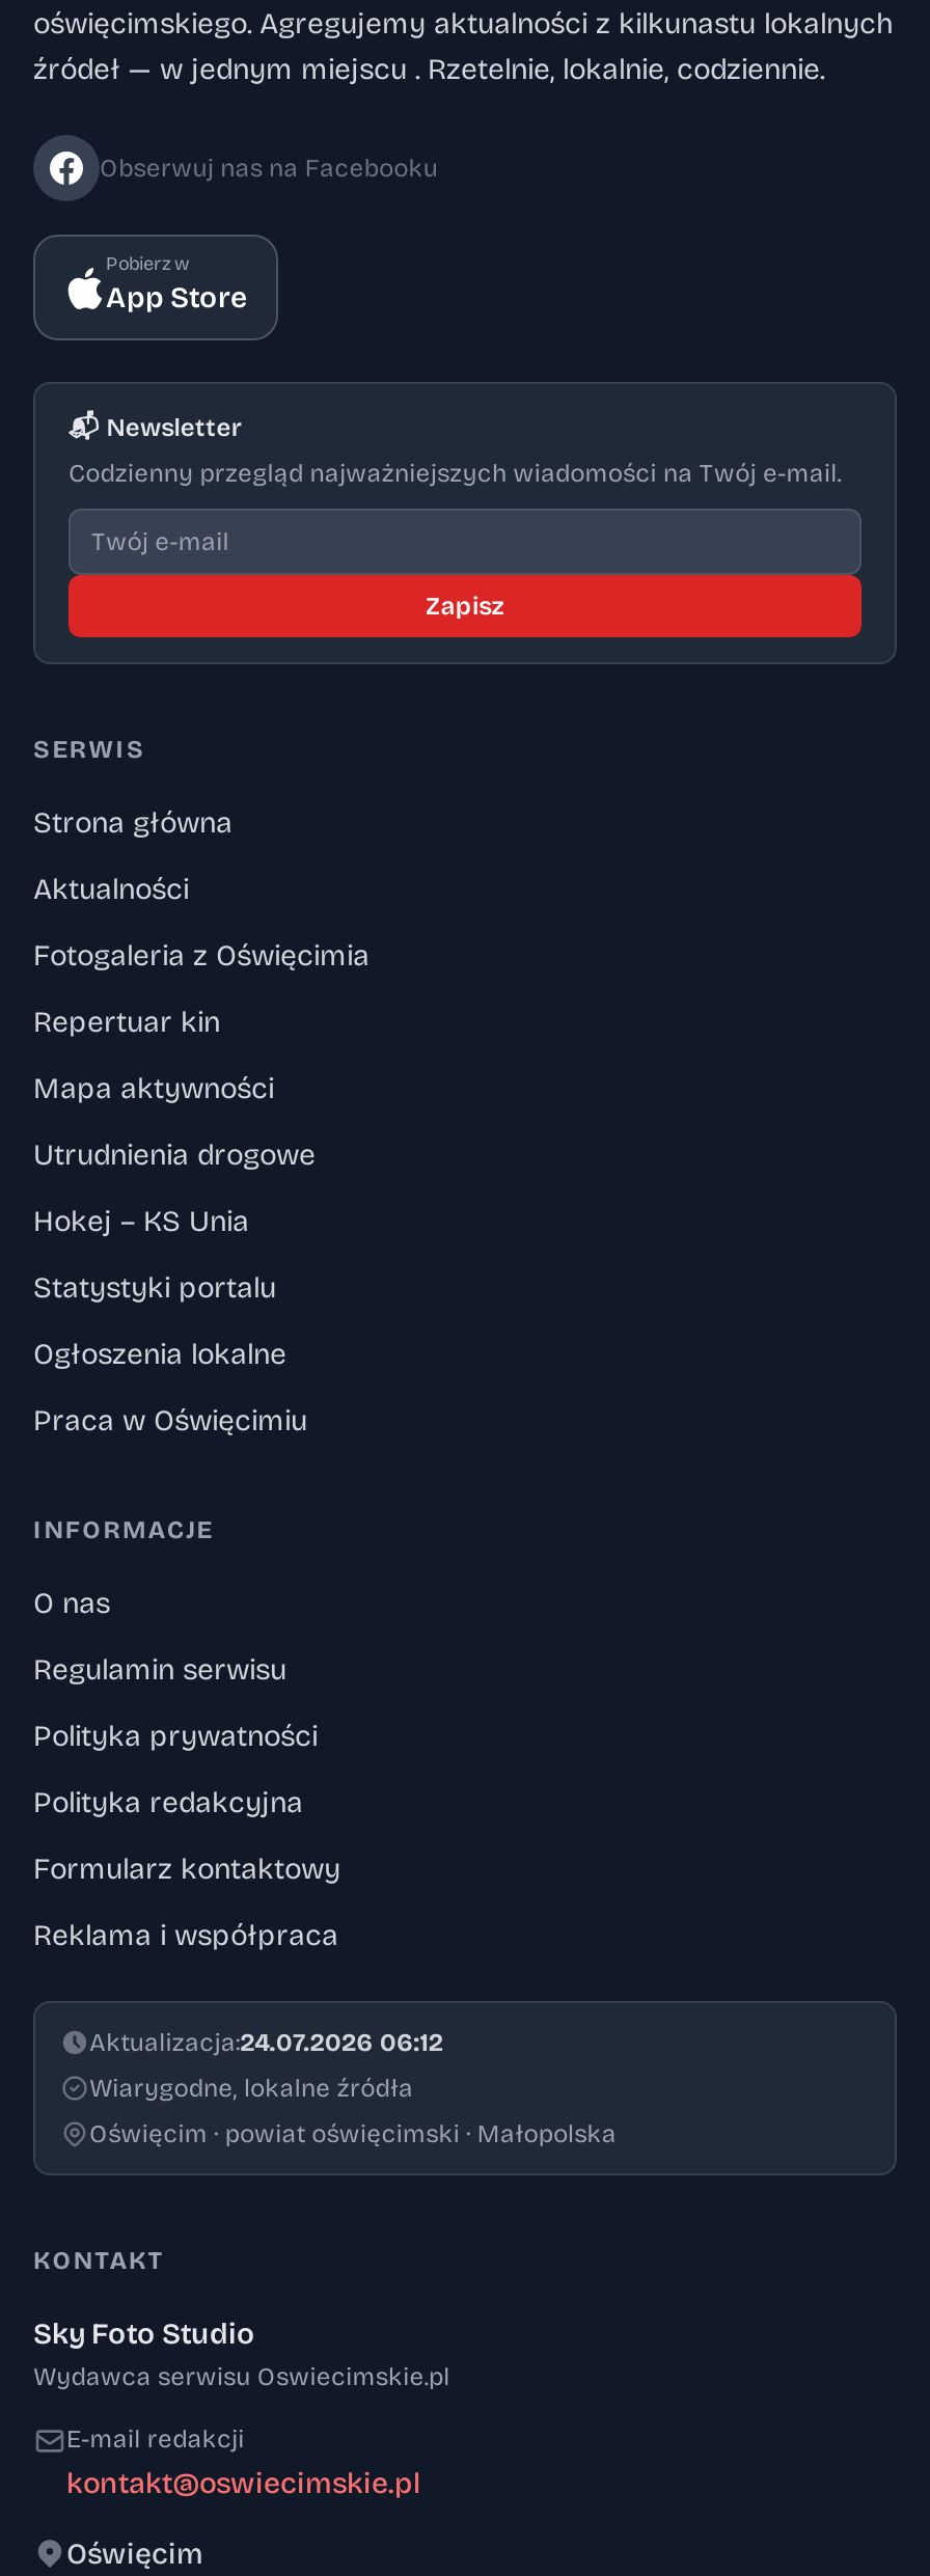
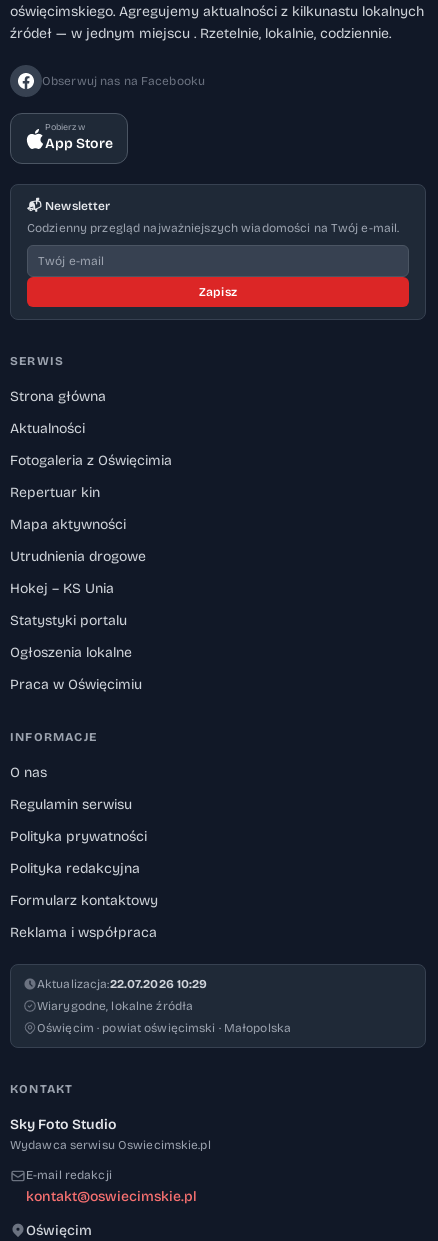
- Aktualizacja:24.07.2026 06:12
+ Aktualizacja:22.07.2026 10:29
